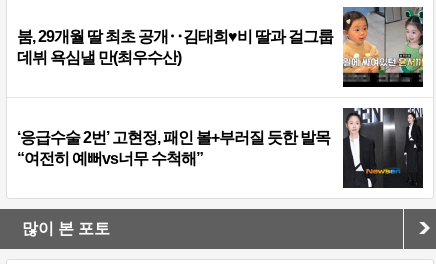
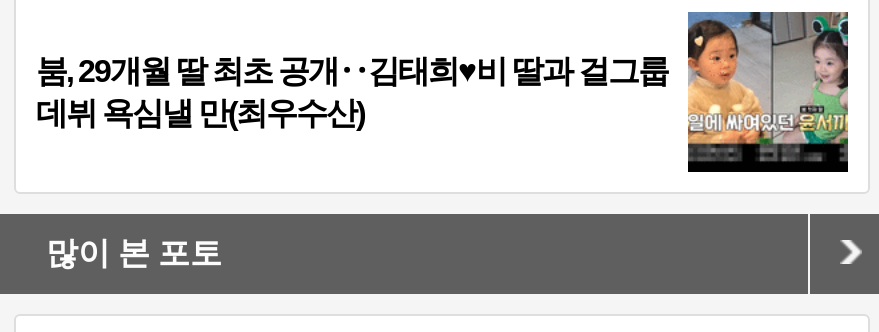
- [image]
- ‘응급수술 2번’ 고현정, 패인 볼+부러질 듯한 발목
- “여전히 예뻐vs너무 수척해”
